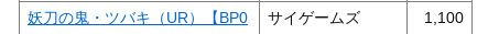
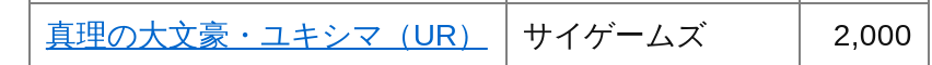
- 妖刀の鬼・ツバキ（UR）【BP0
+ 真理の大文豪・ユキシマ（UR）

- 1,100
+ 2,000
